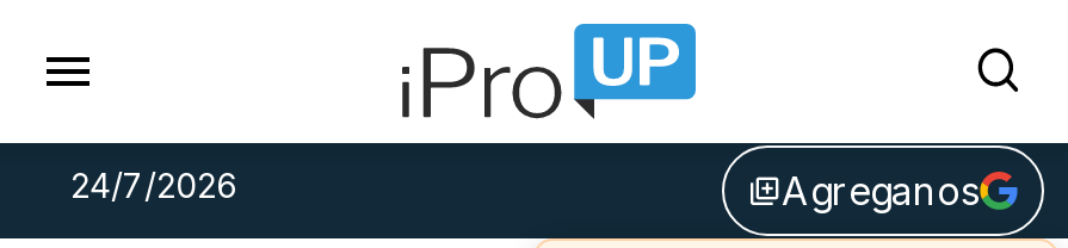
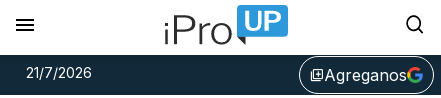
- 24/7/2026
+ 21/7/2026
